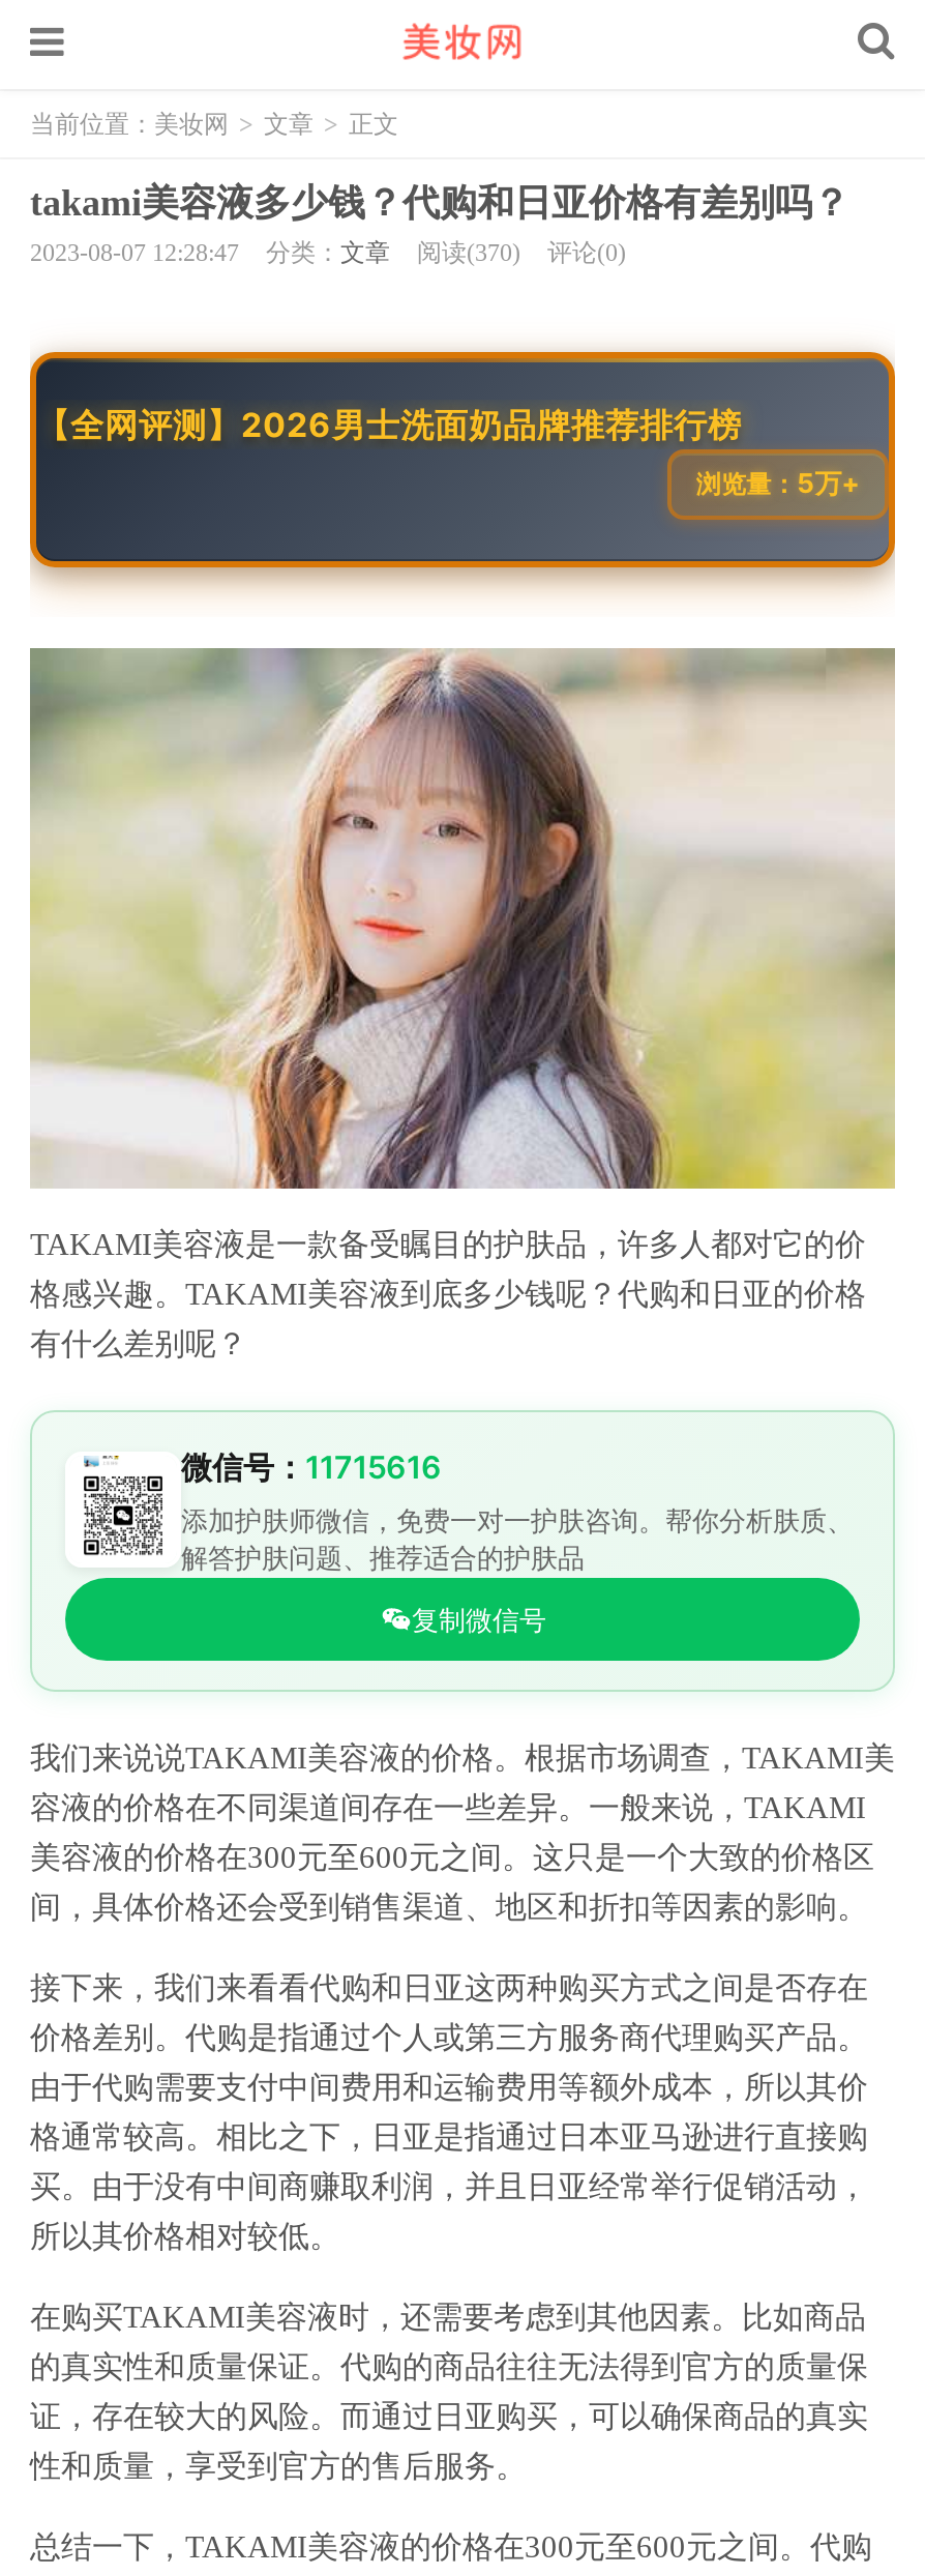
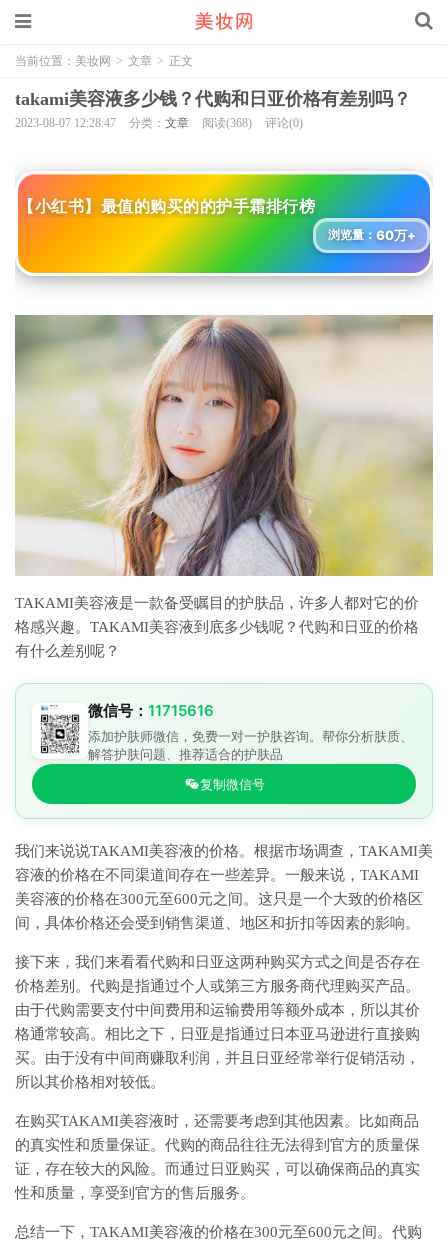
- 2023-08-07 12:28:47 分类：文章 阅读(370) 评论(0)
+ 2023-08-07 12:28:47 分类：文章 阅读(368) 评论(0)

- [image]
- 【全网评测】2026男士洗面奶品牌推荐排行榜
+ [image]
+ 【小红书】最值的购买的的护手霜排行榜

- 浏览量：5万+
+ 浏览量：60万+
